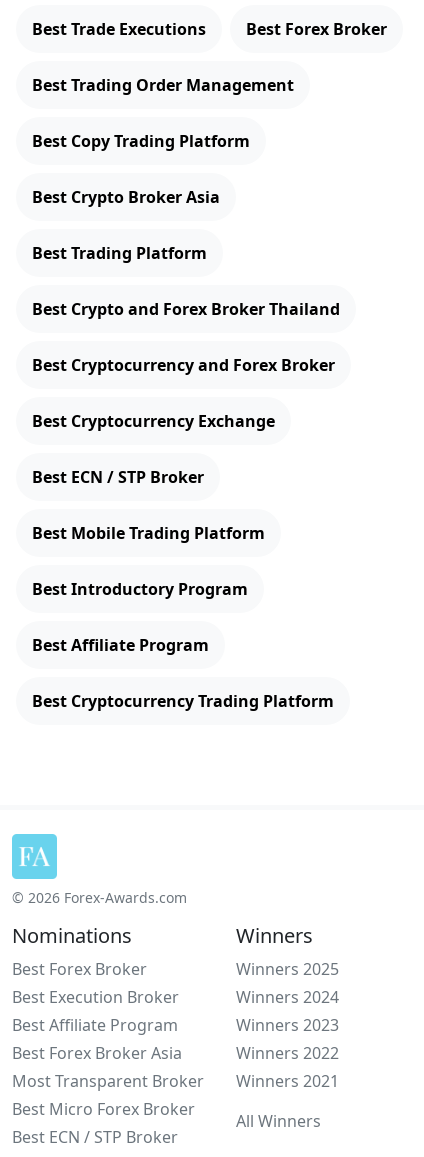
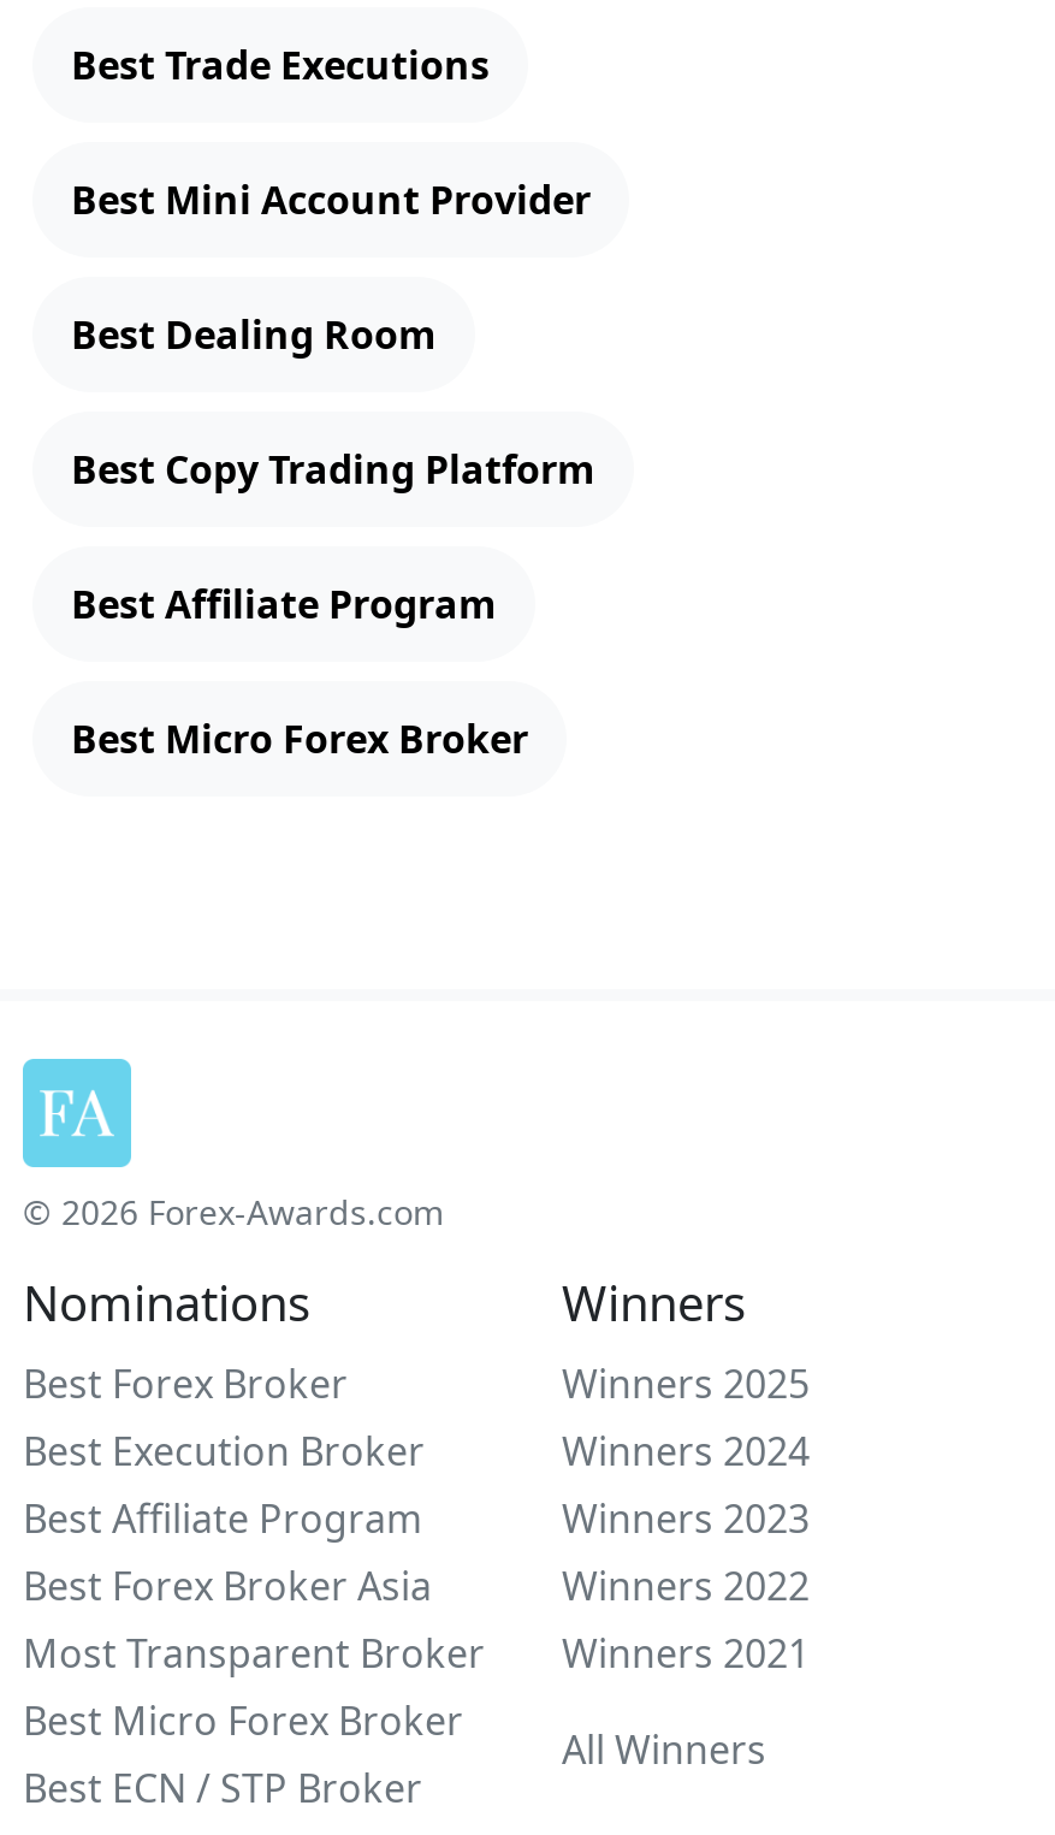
- Best Forex Broker
+ Best Mini Account Provider

- Best Trading Order Management
+ Best Dealing Room

moved down: Best Copy Trading Platform

- Best Crypto Broker Asia
- Best Trading Platform
- Best Crypto and Forex Broker Thailand
- Best Cryptocurrency and Forex Broker
- Best Cryptocurrency Exchange
- Best ECN / STP Broker
- Best Mobile Trading Platform
- Best Introductory Program

- Best Cryptocurrency Trading Platform
+ Best Micro Forex Broker
